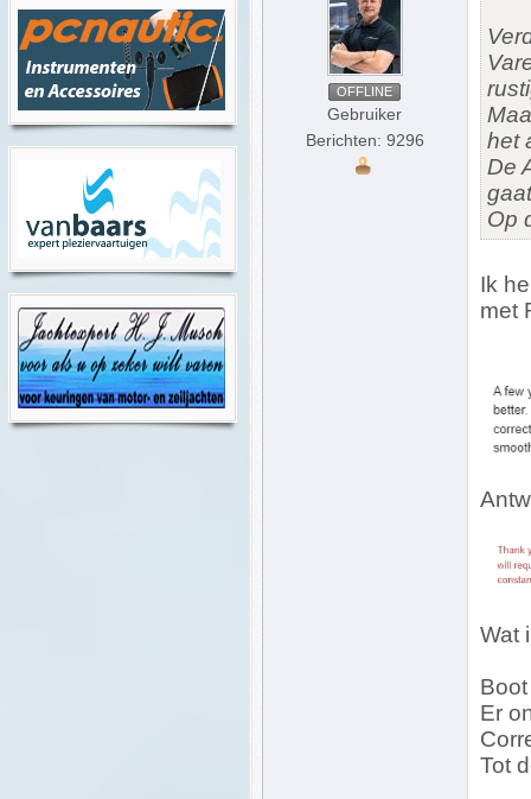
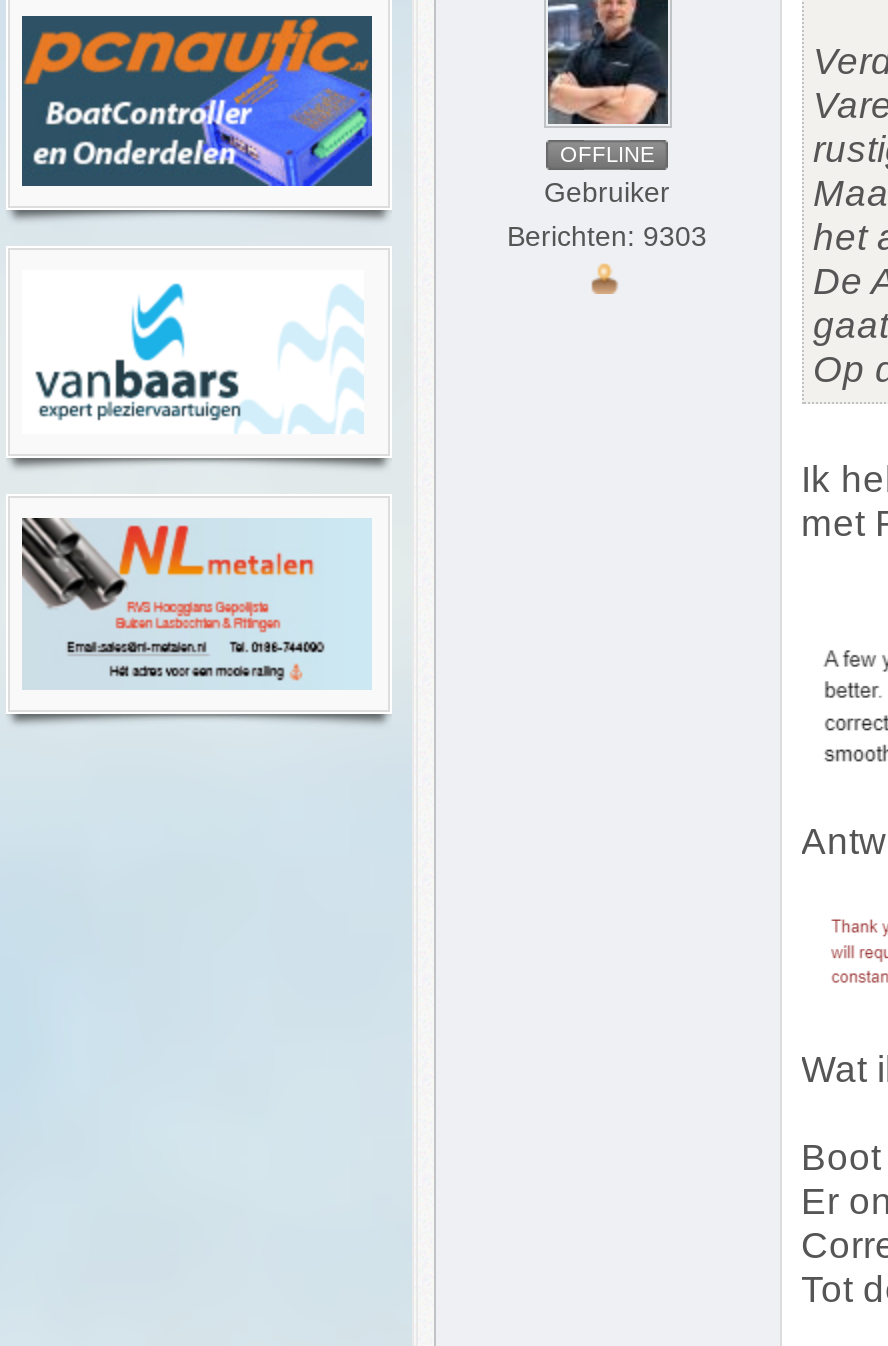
- [image]
+ [image]

- Berichten: 9296
+ Berichten: 9303

- [image]
+ [image]
